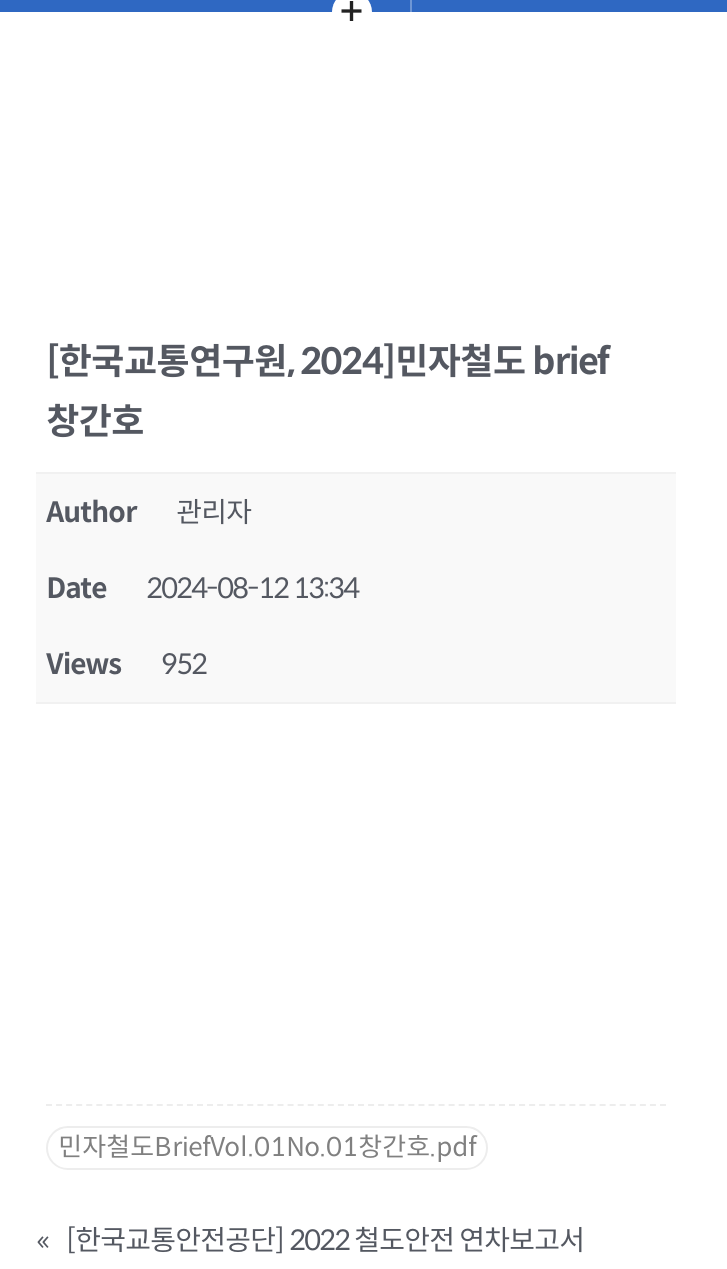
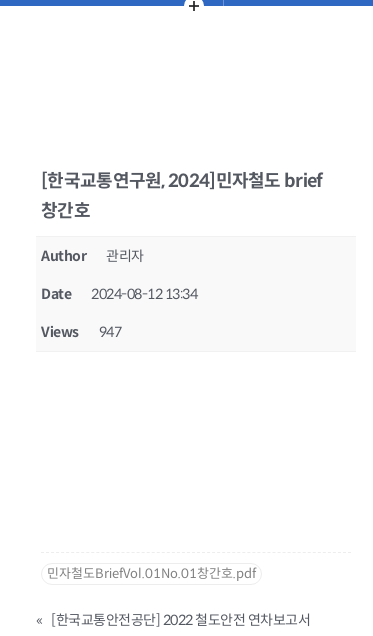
- Views 952
+ Views 947
